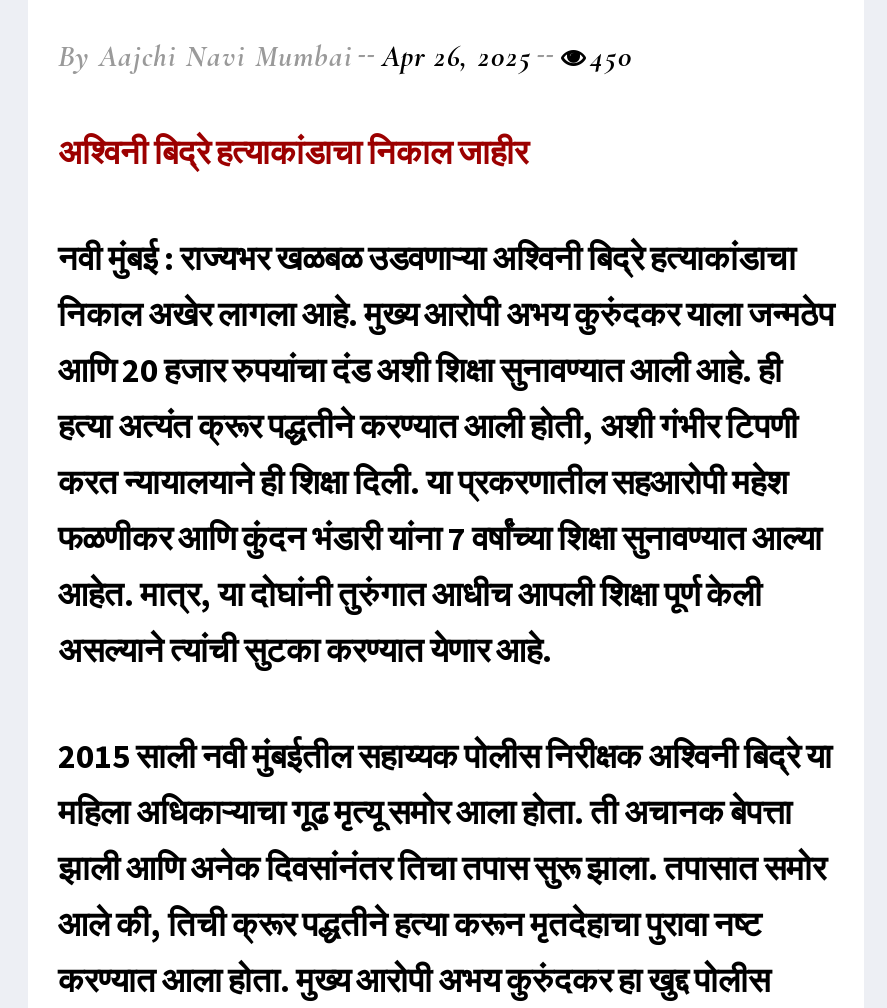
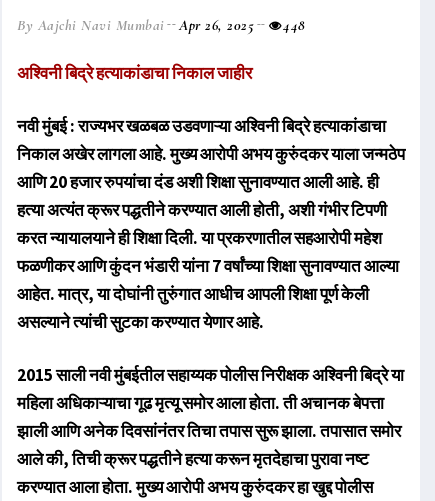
- By Aajchi Navi Mumbai Apr 26, 2025 450
+ By Aajchi Navi Mumbai Apr 26, 2025 448
